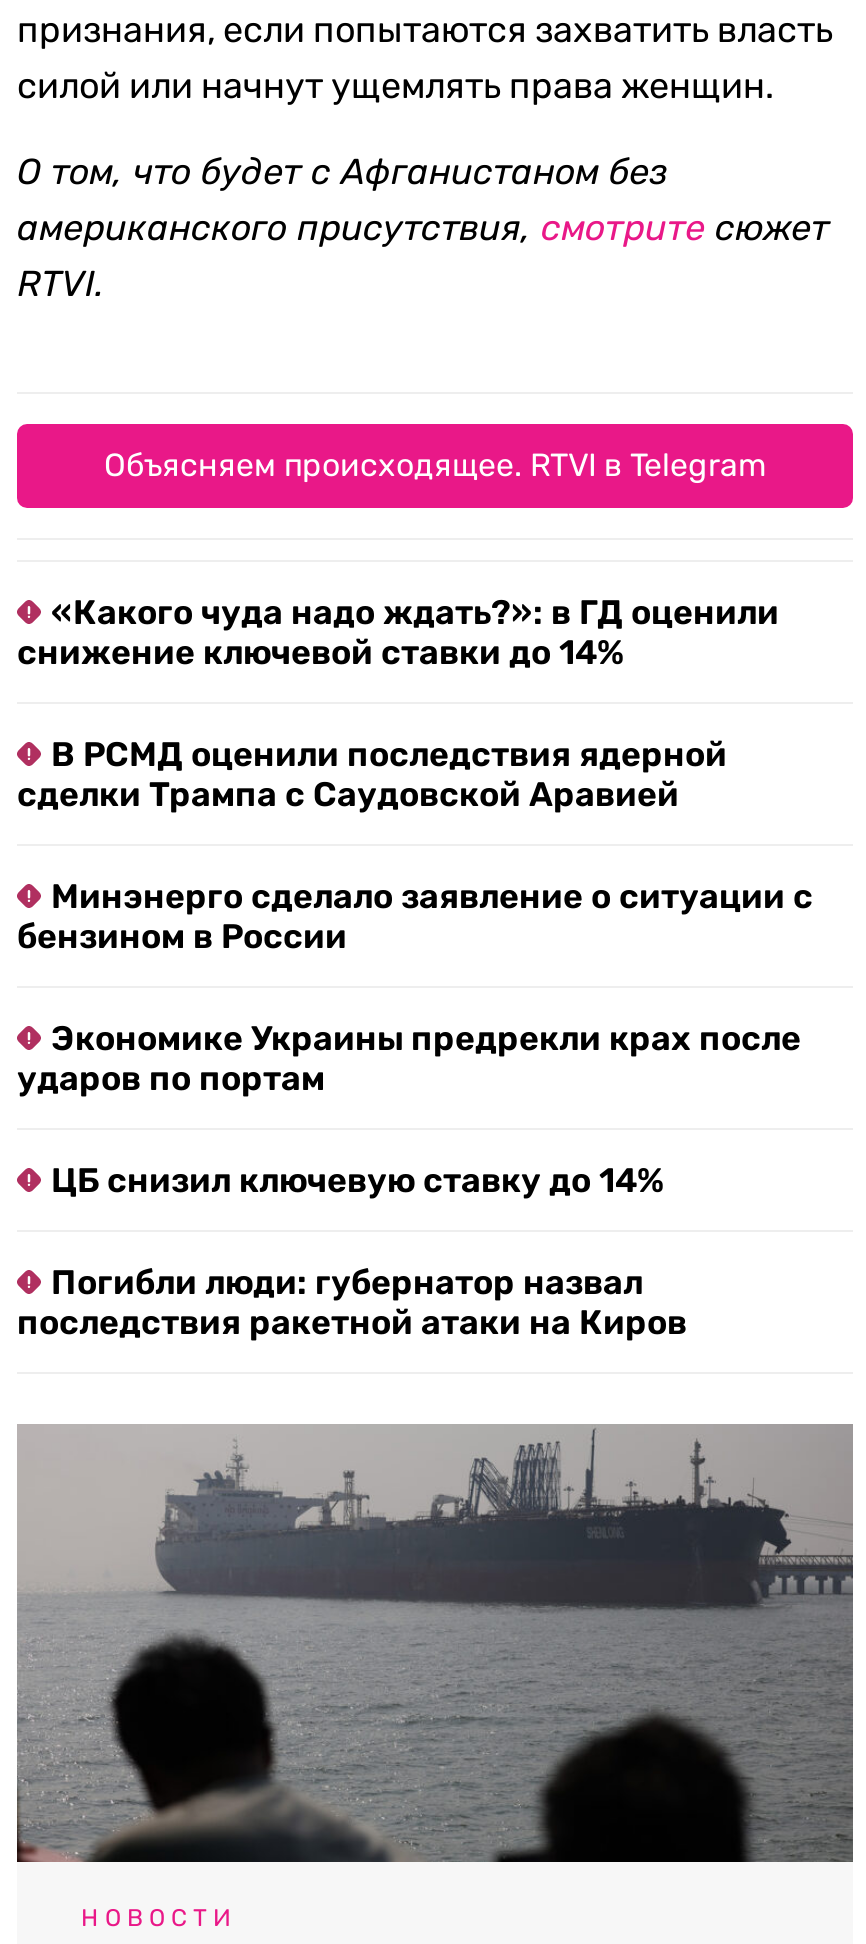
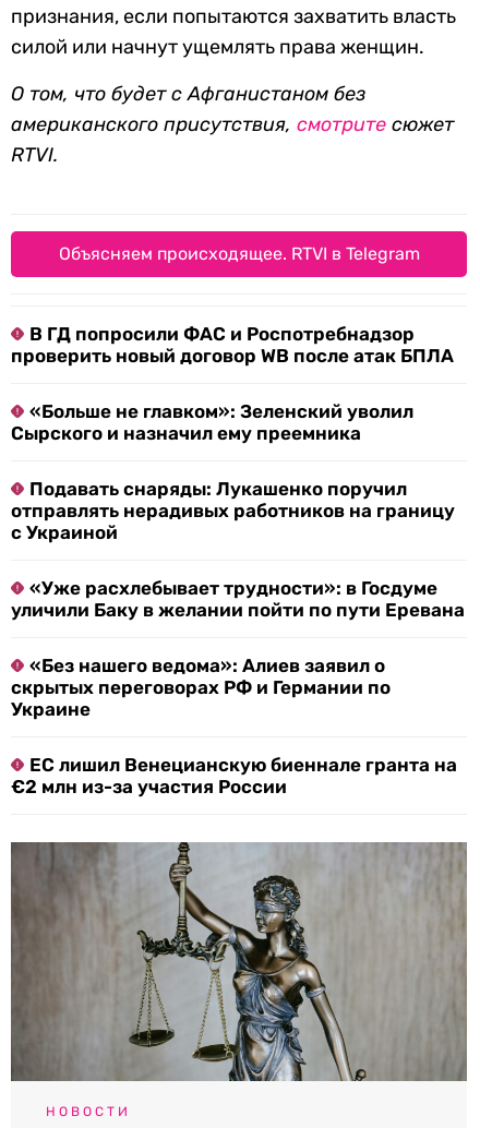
- «Какого чуда надо ждать?»: в ГД оценили
- снижение ключевой ставки до 14%
+ В ГД попросили ФАС и Роспотребнадзор
+ проверить новый договор WB после атак БПЛА

- В РСМД оценили последствия ядерной
- сделки Трампа с Саудовской Аравией
+ «Больше не главком»: Зеленский уволил
+ Сырского и назначил ему преемника

- Минэнерго сделало заявление о ситуации с
- бензином в России
+ Подавать снаряды: Лукашенко поручил
+ отправлять нерадивых работников на границу
+ с Украиной

- Экономике Украины предрекли крах после
- ударов по портам
+ «Уже расхлебывает трудности»: в Госдуме
+ уличили Баку в желании пойти по пути Еревана

- ЦБ снизил ключевую ставку до 14%
+ «Без нашего ведома»: Алиев заявил о
+ скрытых переговорах РФ и Германии по
+ Украине

- Погибли люди: губернатор назвал
- последствия ракетной атаки на Киров
+ ЕС лишил Венецианскую биеннале гранта на
+ €2 млн из-за участия России

- [image]
+ [image]
